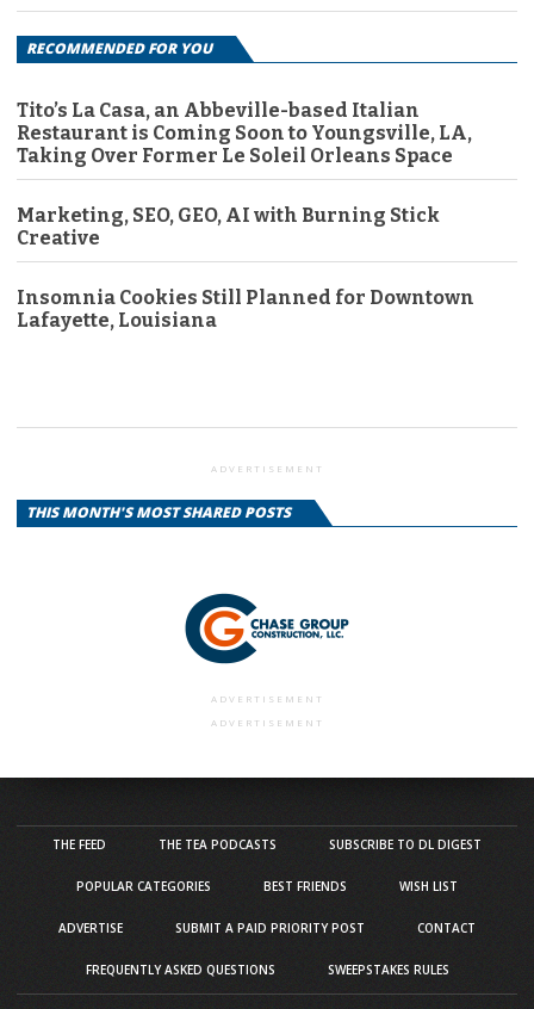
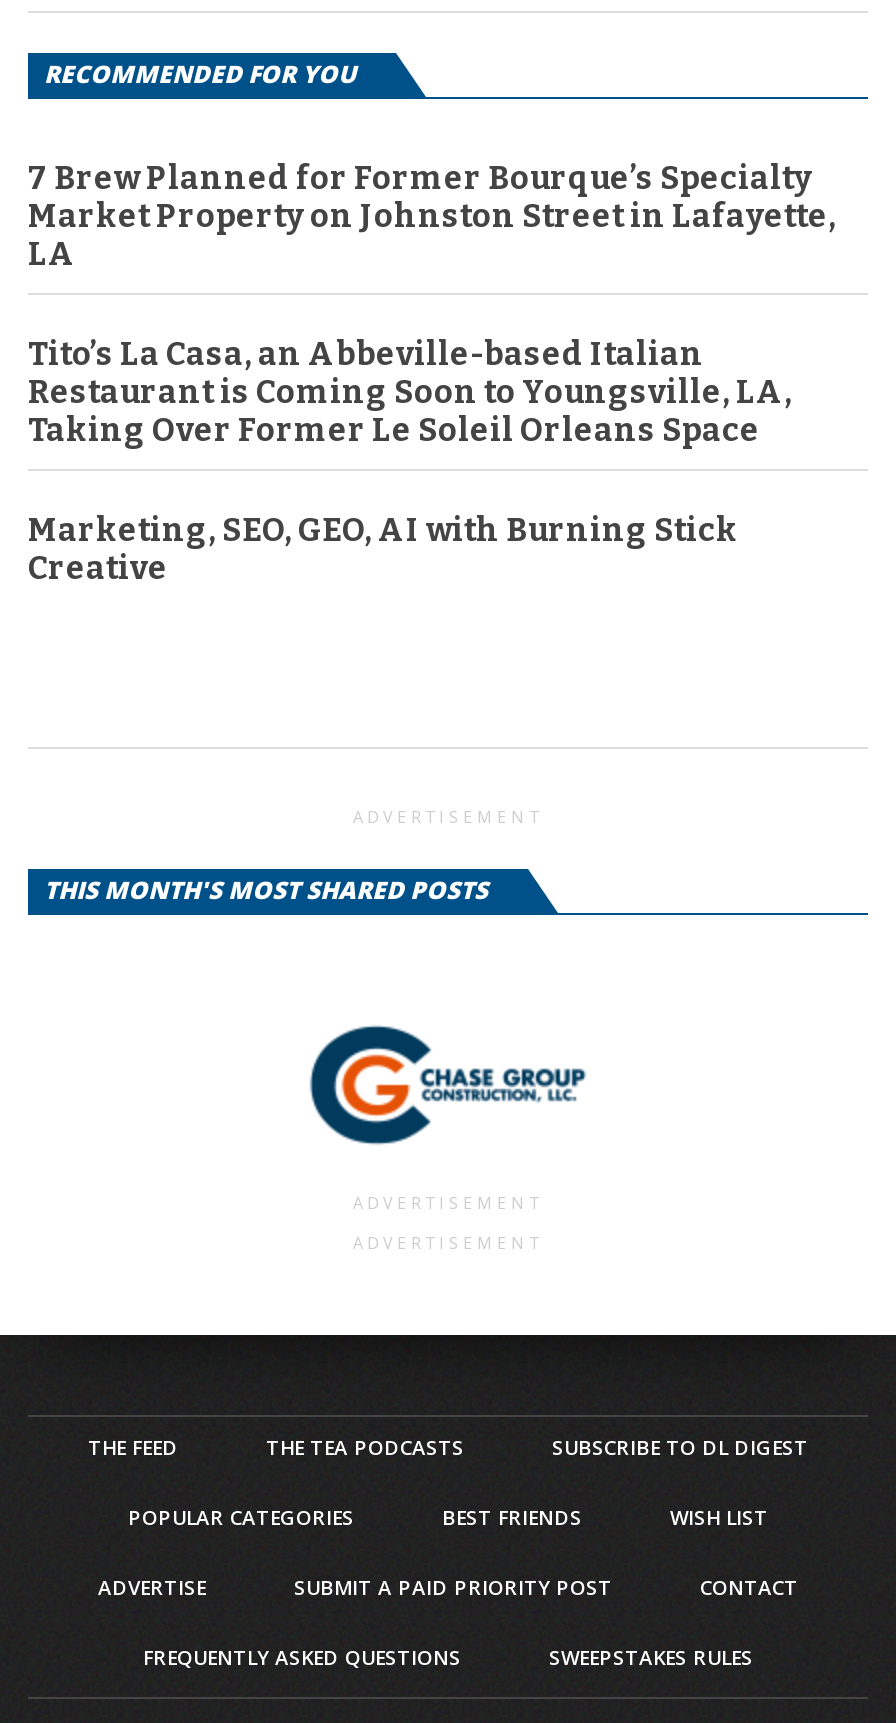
+ 7 Brew Planned for Former Bourque’s Specialty
+ Market Property on Johnston Street in Lafayette,
+ LA

moved down: Tito’s La Casa, an Abbeville-based Italian | Restaurant is Coming Soon to Youngsville, LA, | Taking Over Former Le Soleil Orleans Space | Marketing, SEO, GEO, AI with Burning Stick | Creative

- Insomnia Cookies Still Planned for Downtown
- Lafayette, Louisiana
